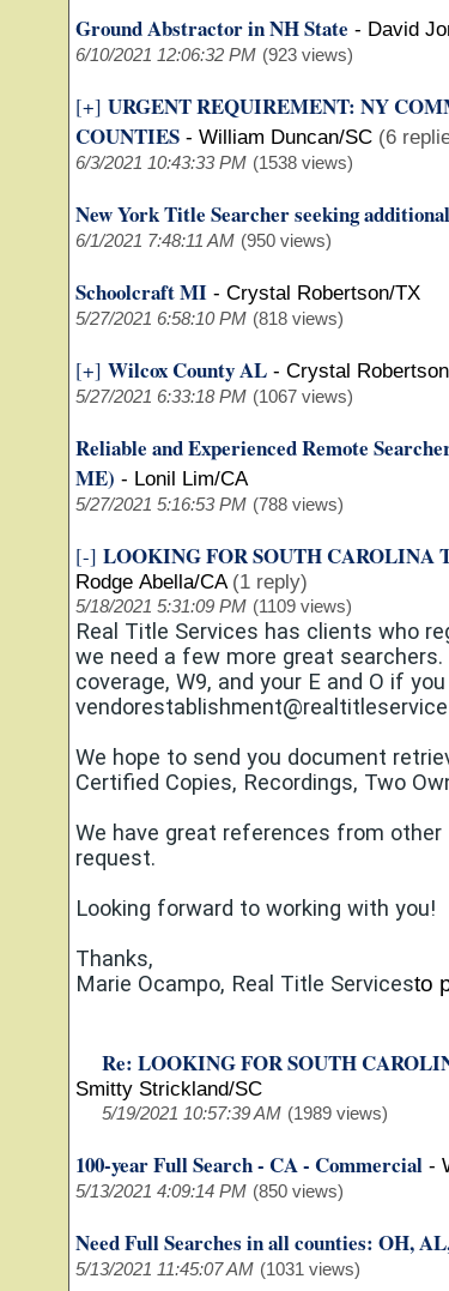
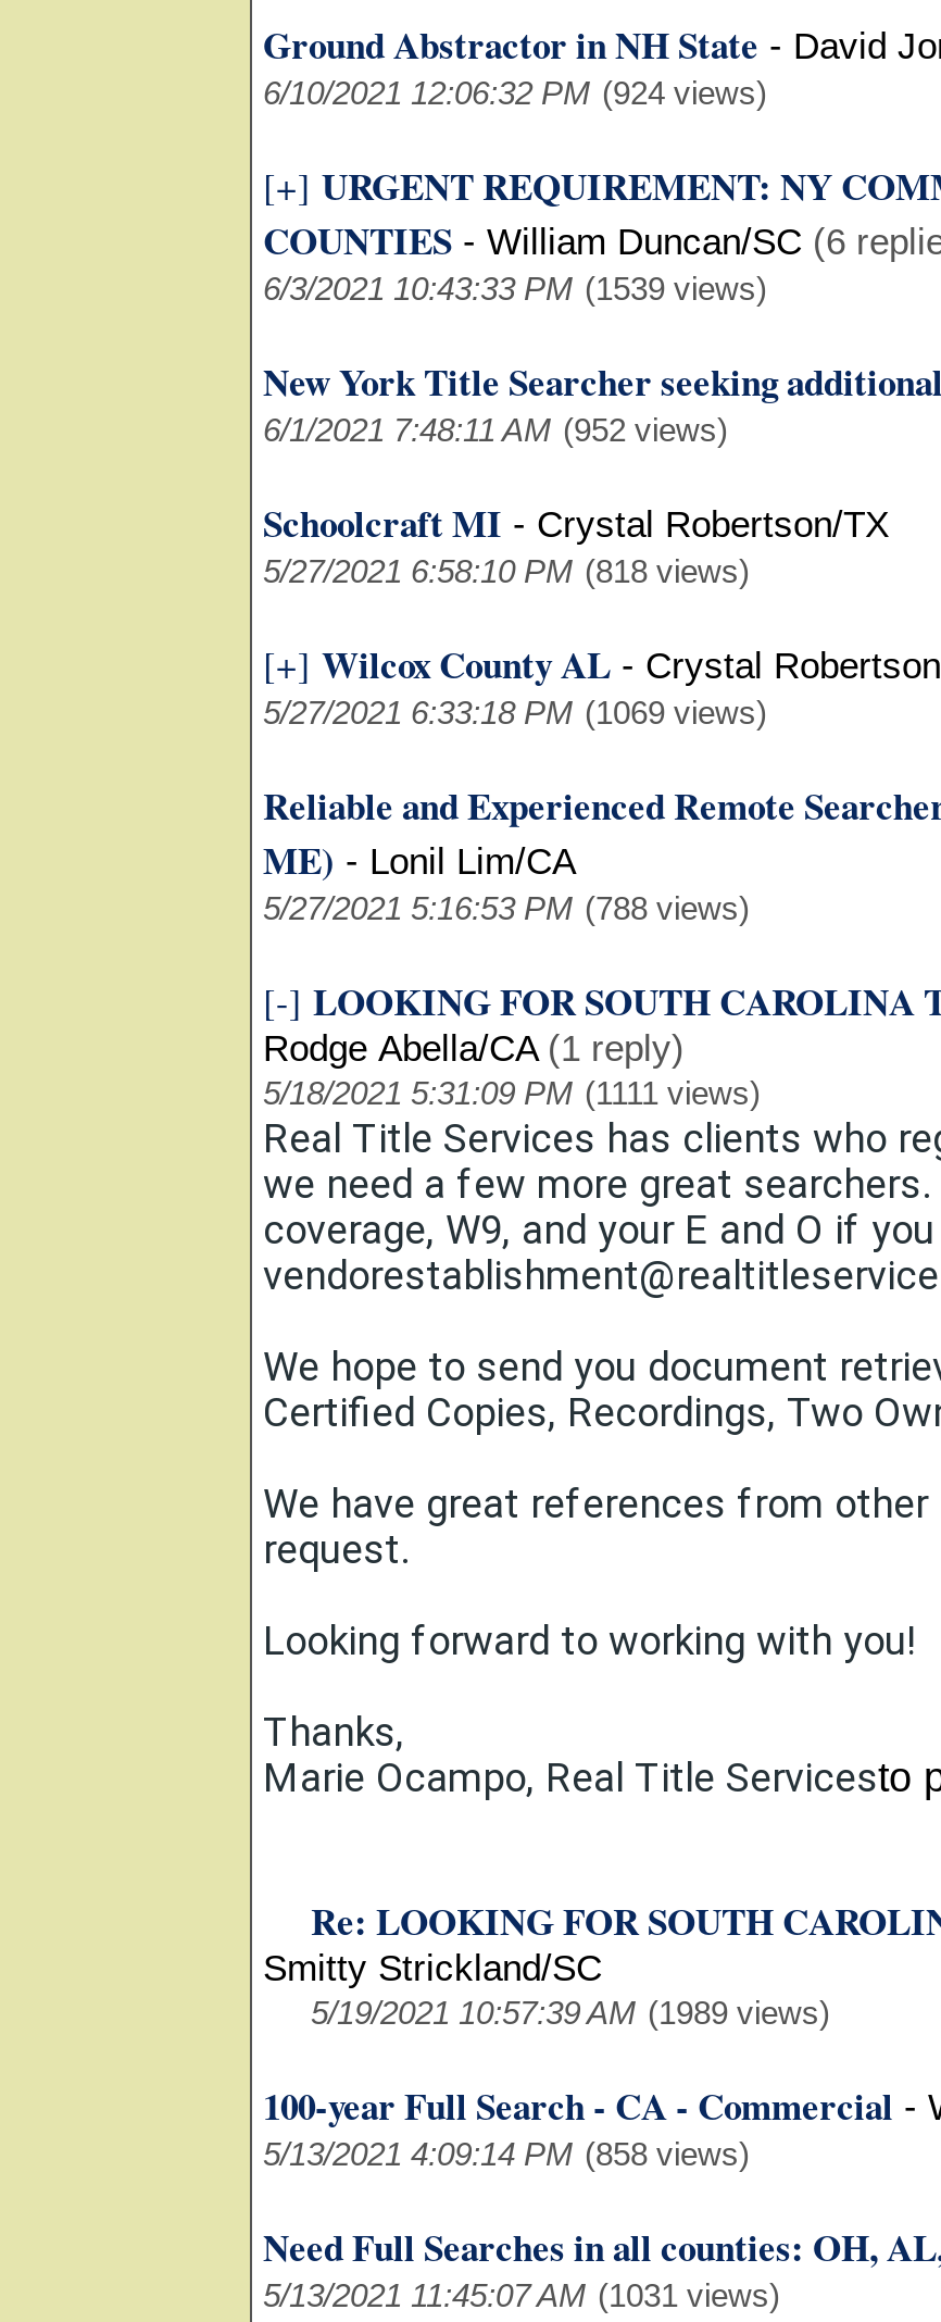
- 6/10/2021 12:06:32 PM (923 views)
+ 6/10/2021 12:06:32 PM (924 views)

- 6/3/2021 10:43:33 PM (1538 views)
+ 6/3/2021 10:43:33 PM (1539 views)

- 6/1/2021 7:48:11 AM (950 views)
+ 6/1/2021 7:48:11 AM (952 views)

- 5/27/2021 6:33:18 PM (1067 views)
+ 5/27/2021 6:33:18 PM (1069 views)

- 5/18/2021 5:31:09 PM (1109 views)
+ 5/18/2021 5:31:09 PM (1111 views)

- 5/13/2021 4:09:14 PM (850 views)
+ 5/13/2021 4:09:14 PM (858 views)
